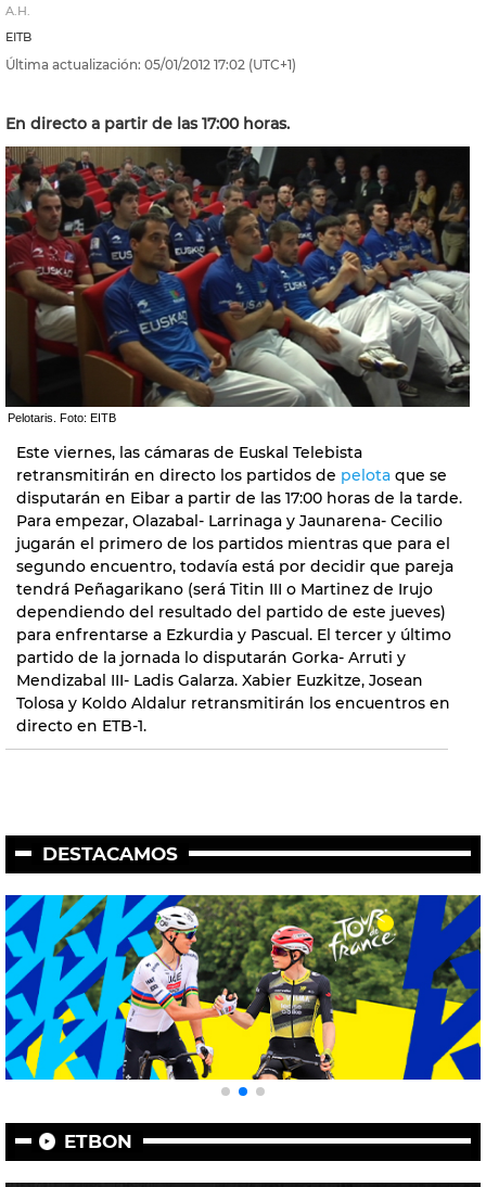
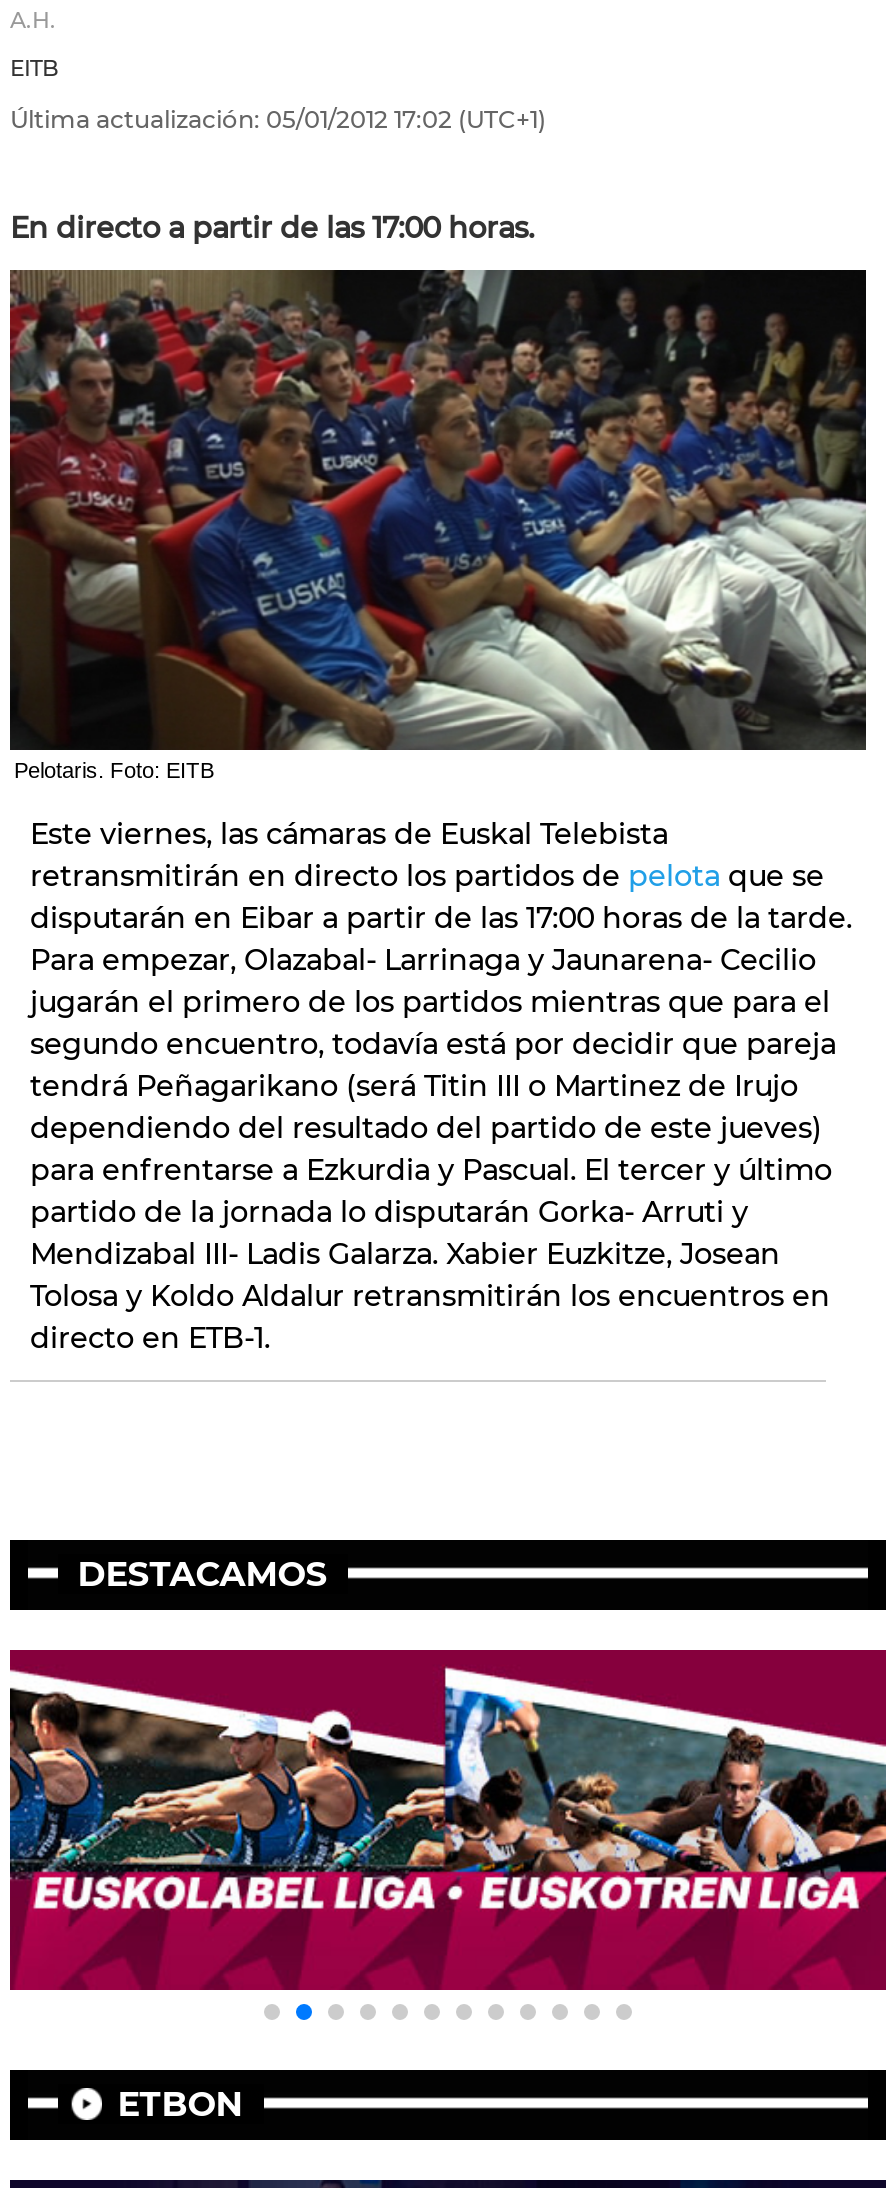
- [image]
+ [image]
